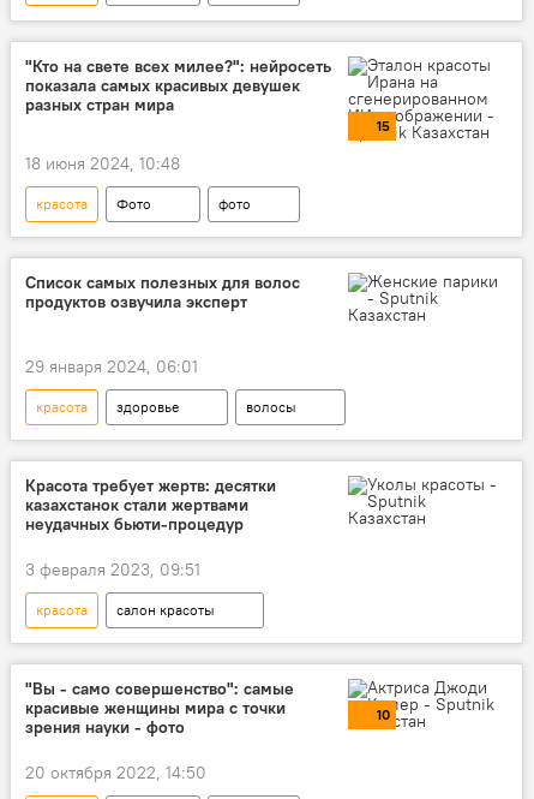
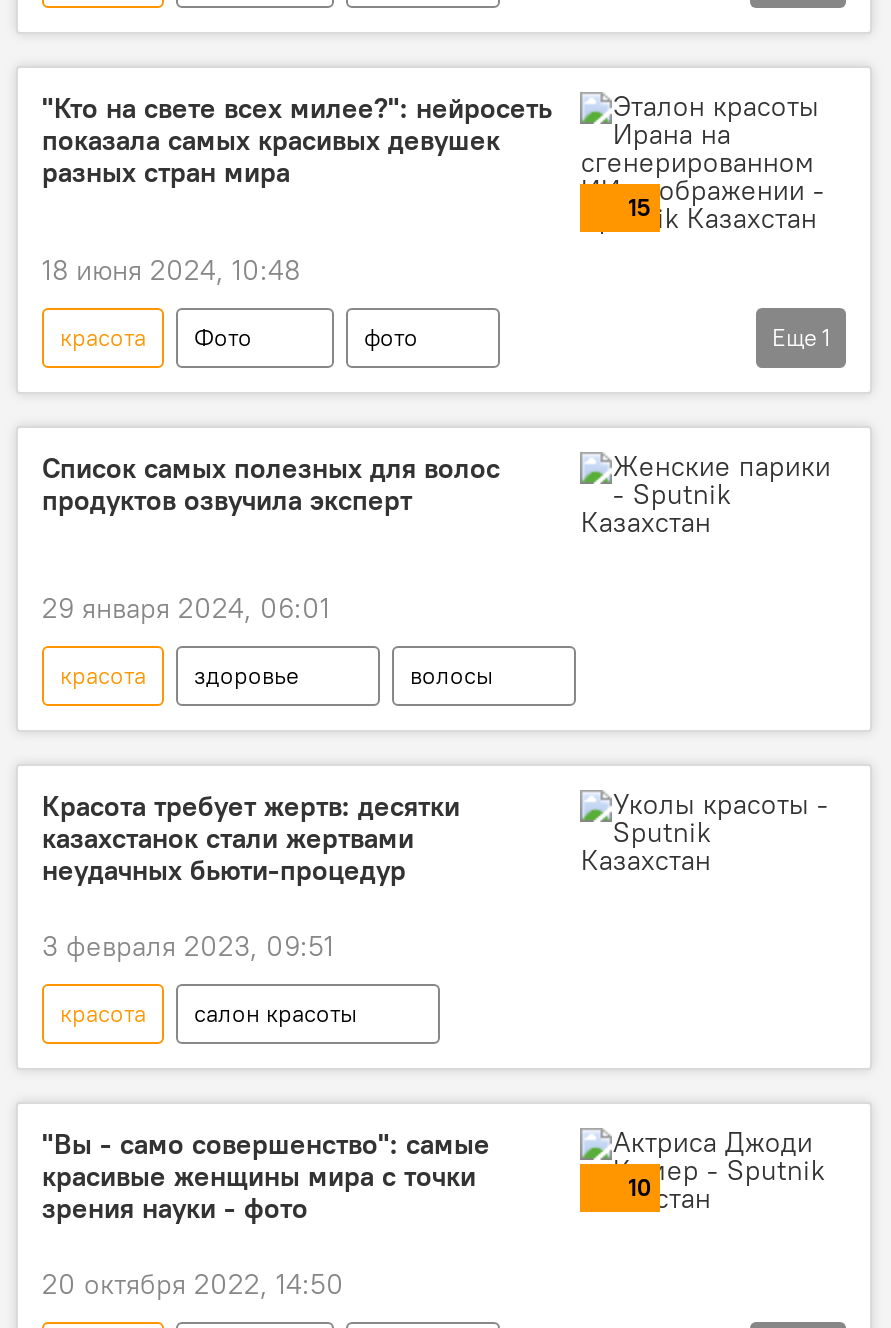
+ Еще 1
